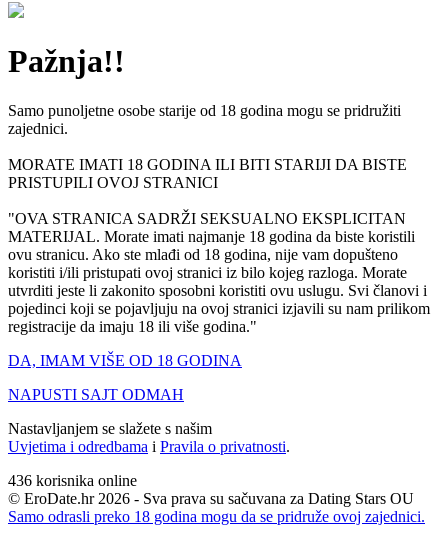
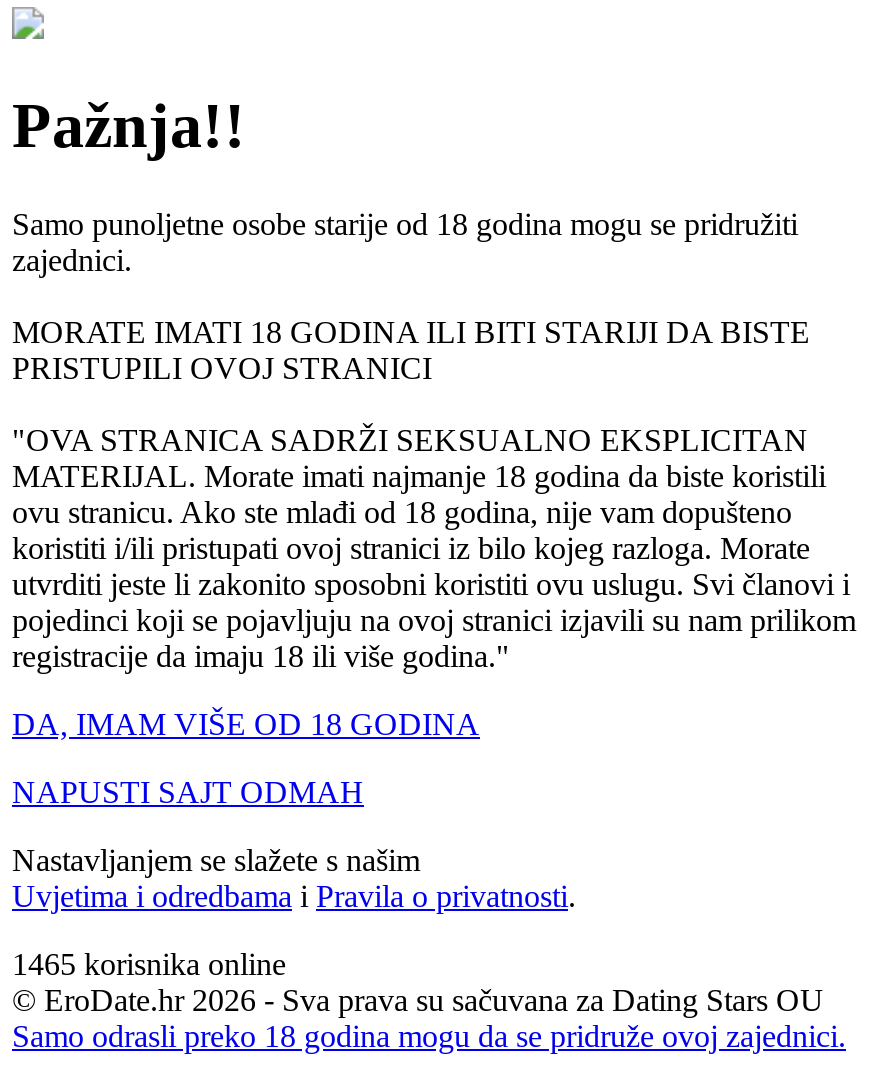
- 436 korisnika online
+ 1465 korisnika online
